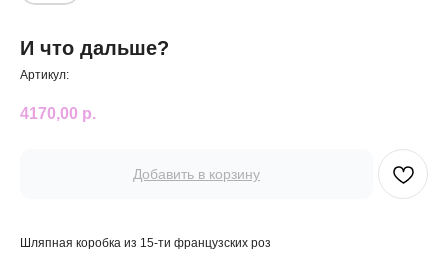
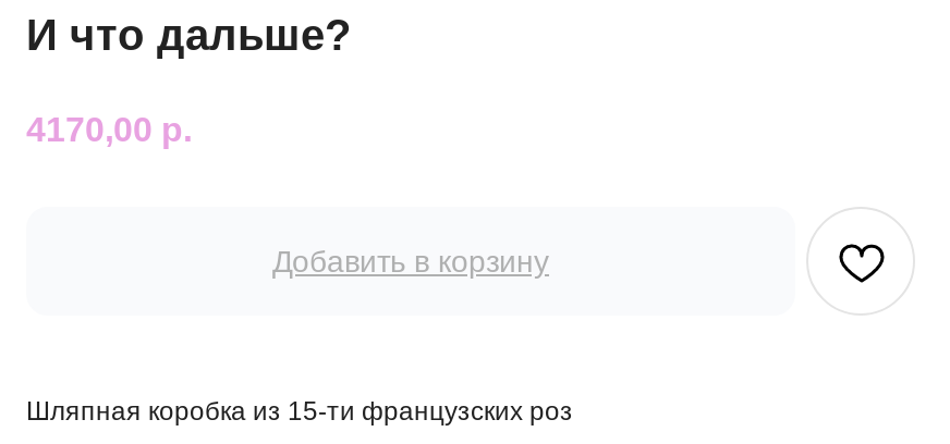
- Артикул:
